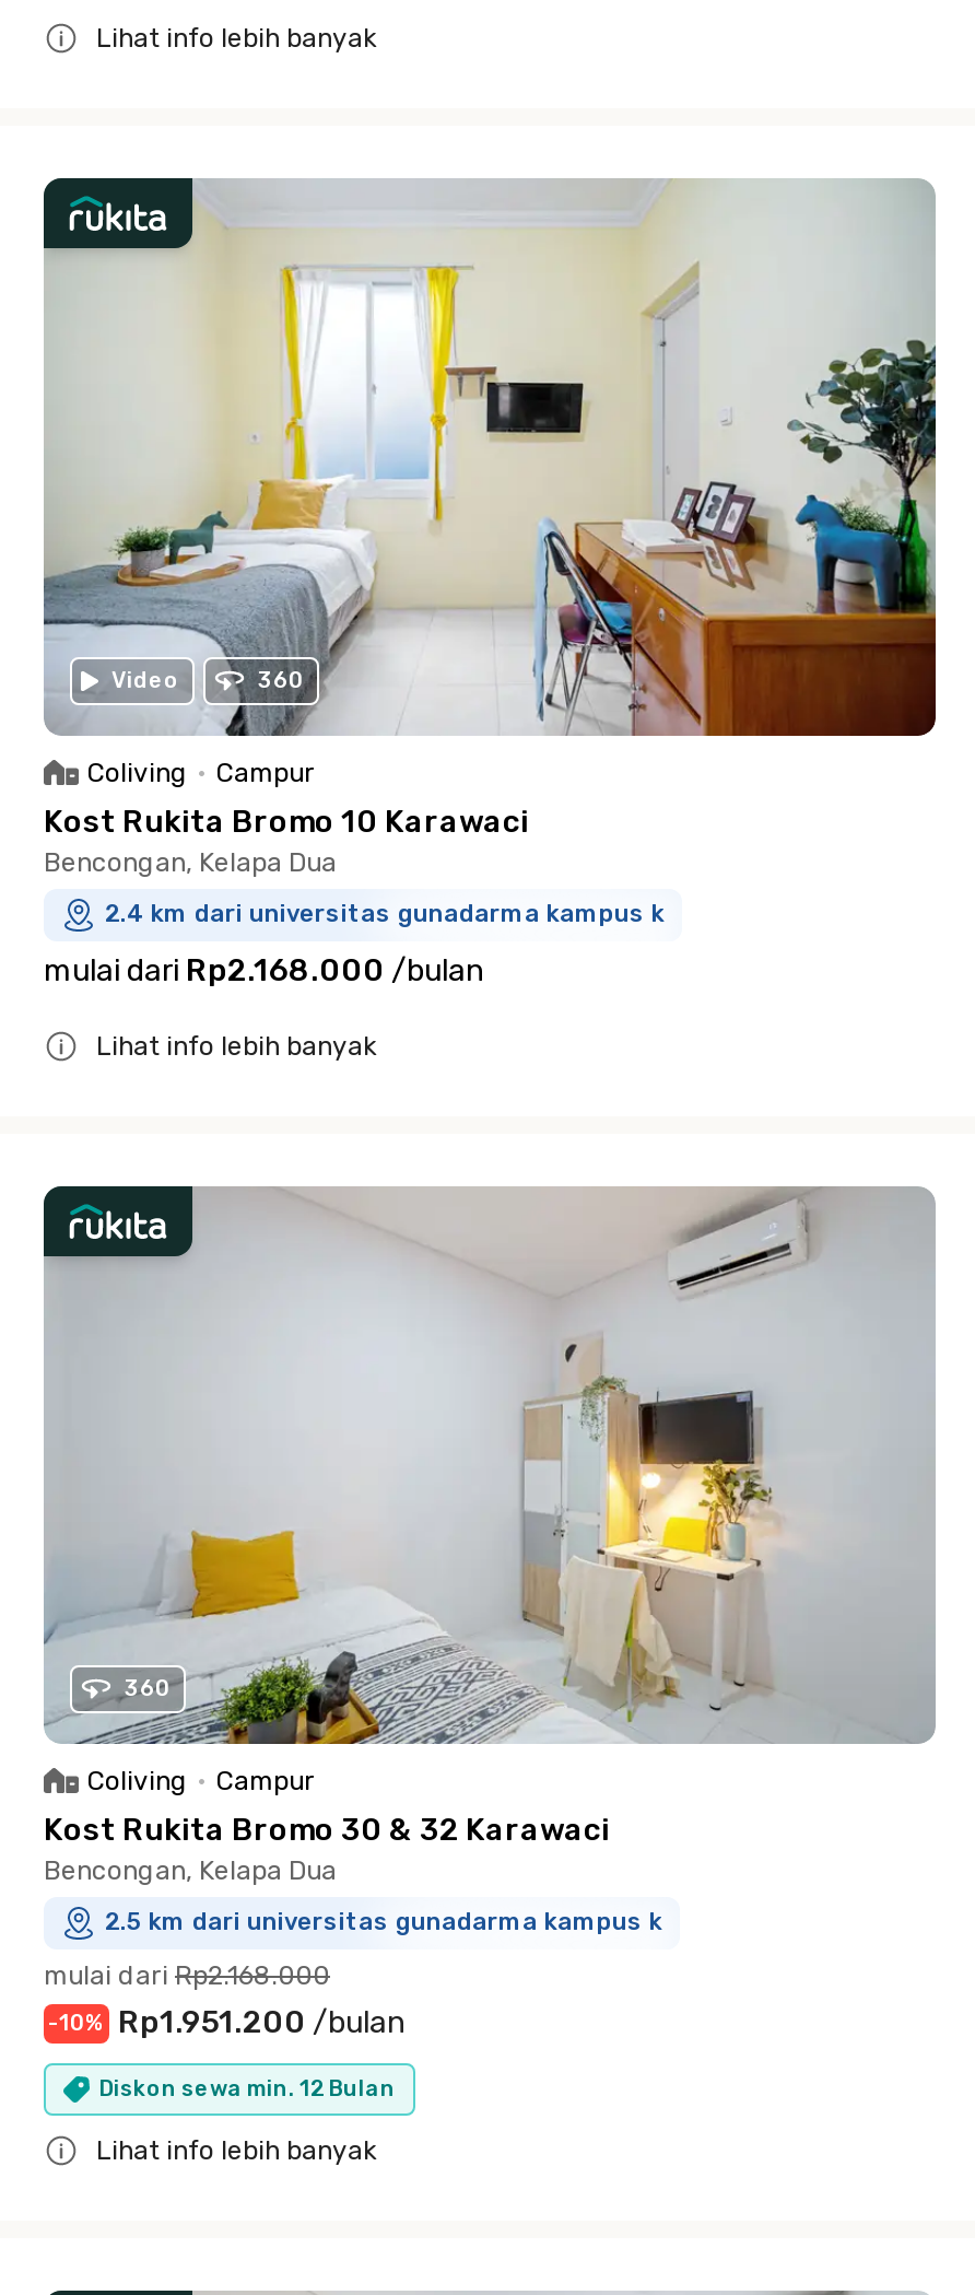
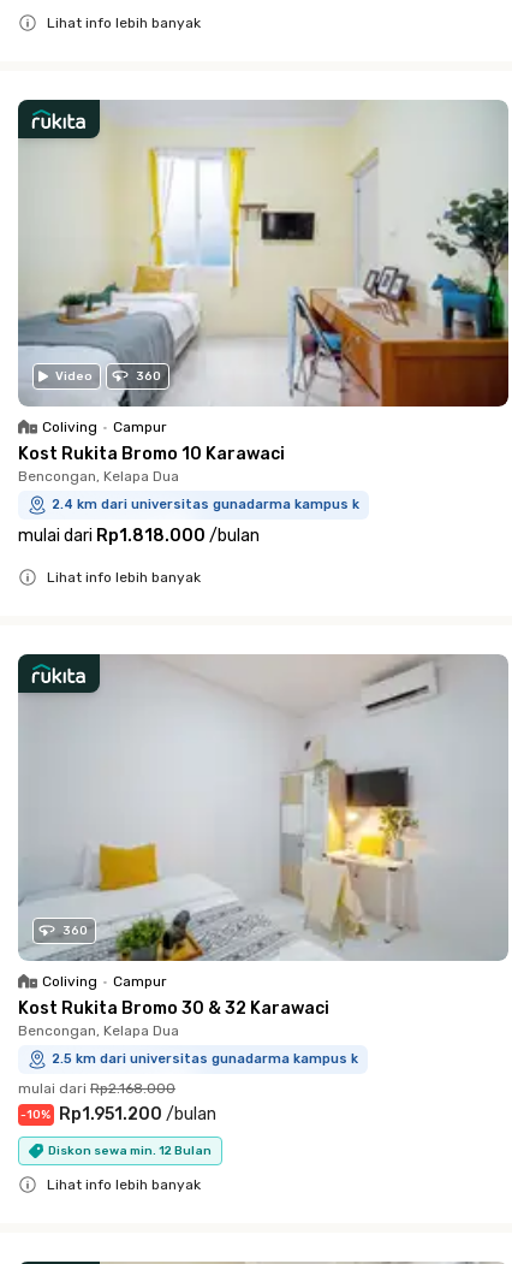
- mulai dari Rp2.168.000 /bulan
+ mulai dari Rp1.818.000 /bulan
